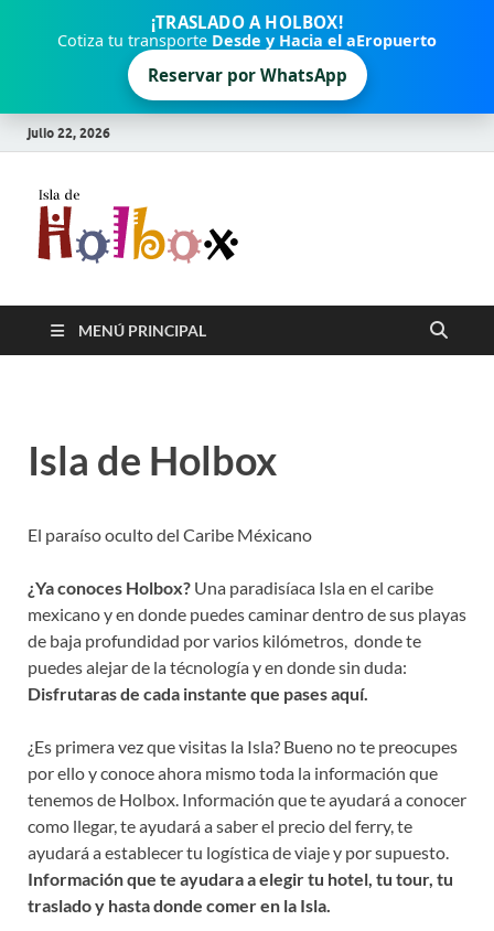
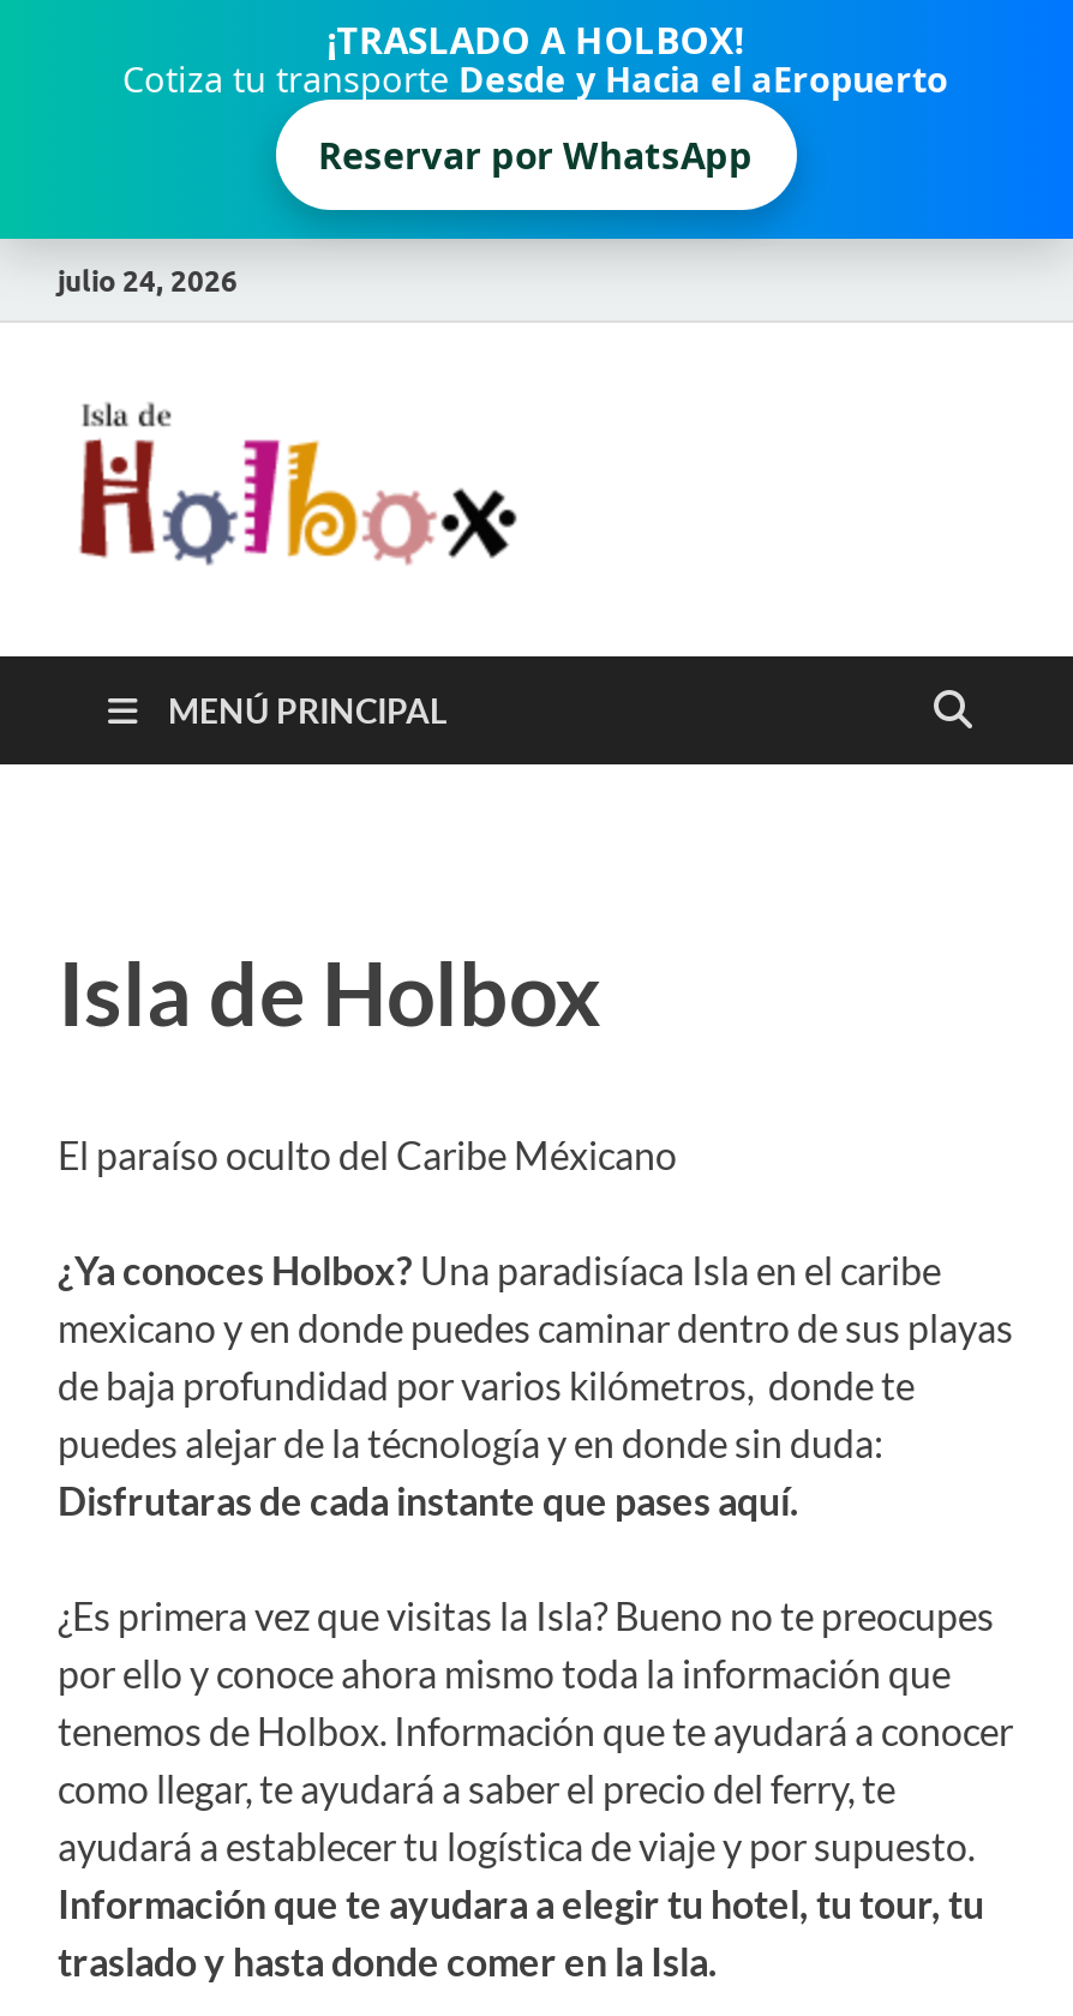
- julio 22, 2026
+ julio 24, 2026
